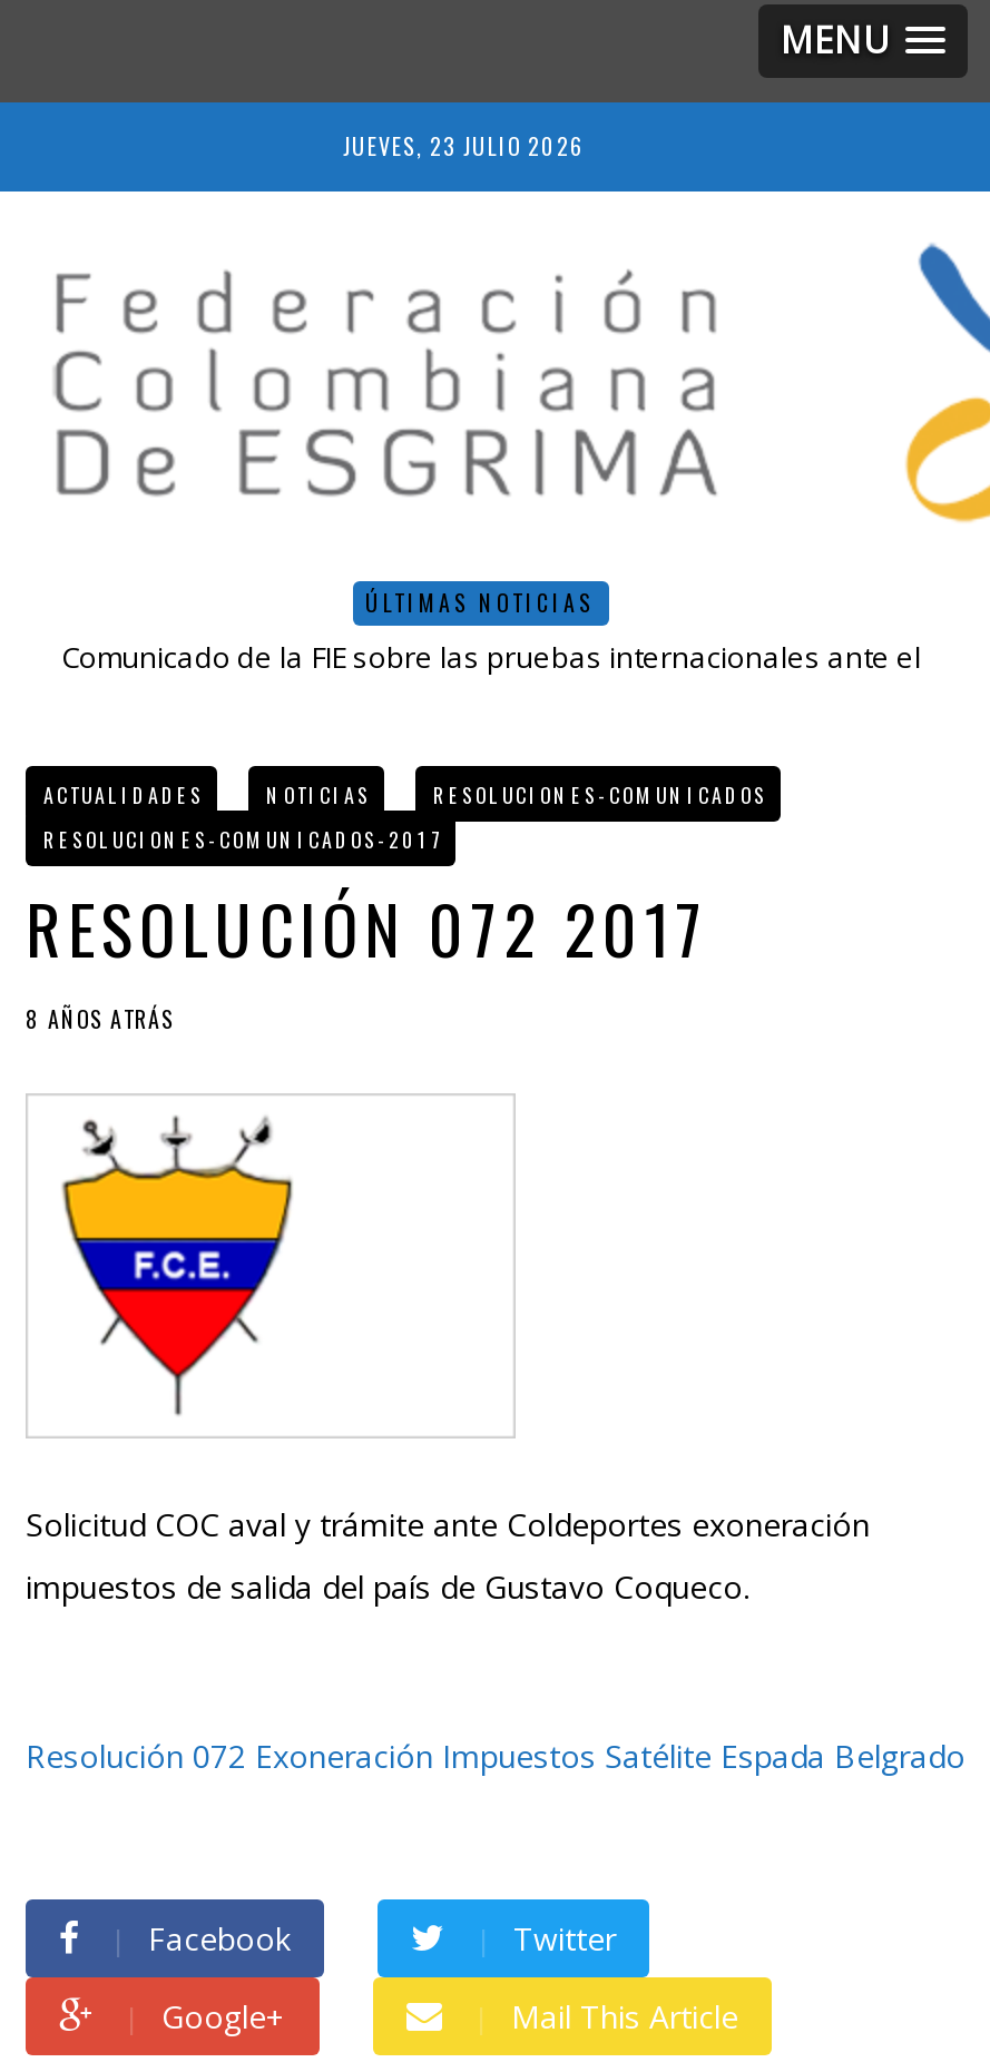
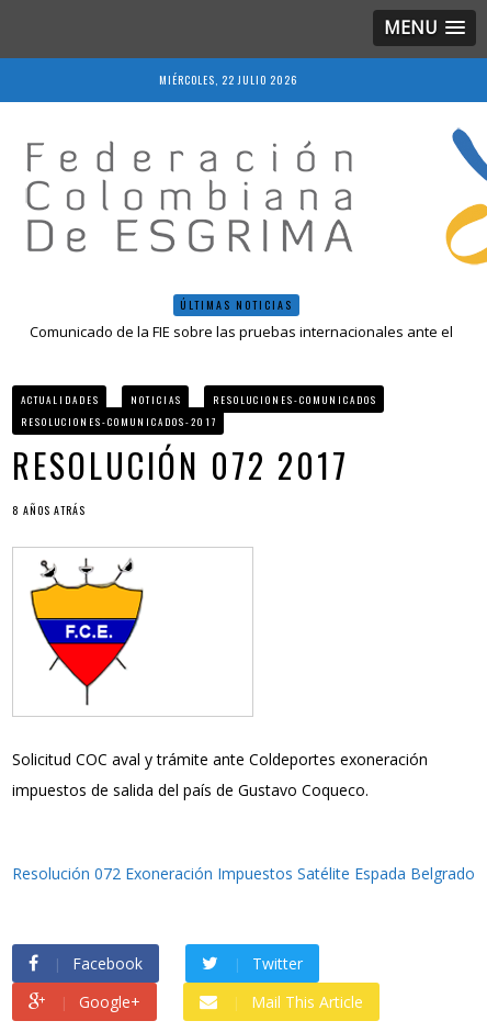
- JUEVES, 23 JULIO 2026
+ MIÉRCOLES, 22 JULIO 2026
